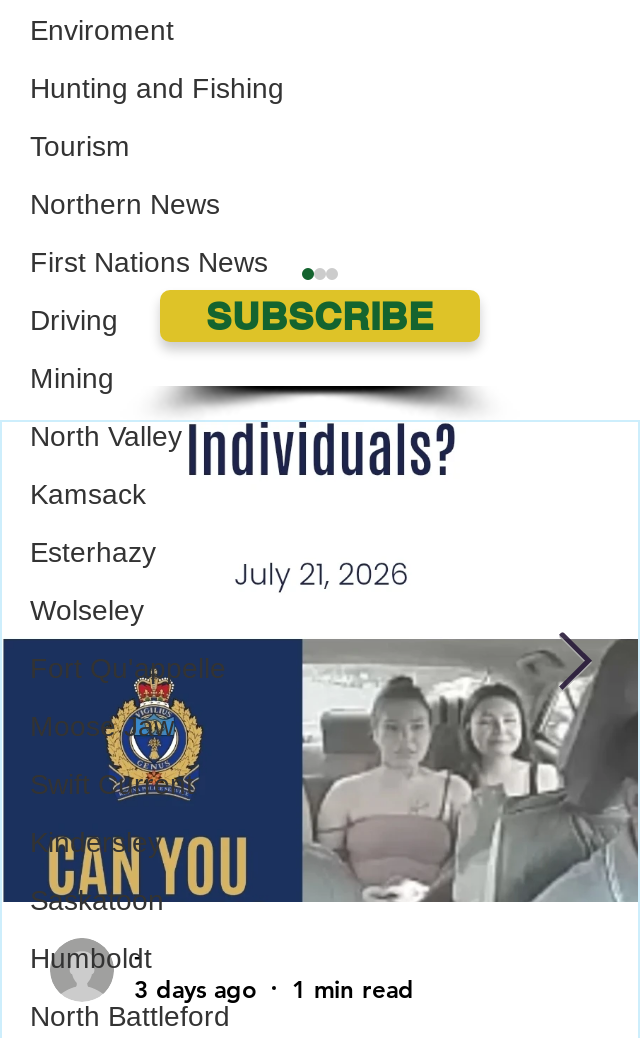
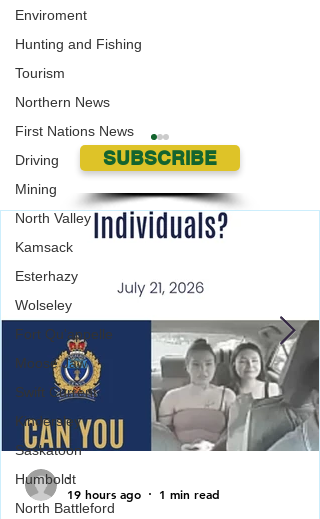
- 3 days ago 1 min read
+ 19 hours ago 1 min read
